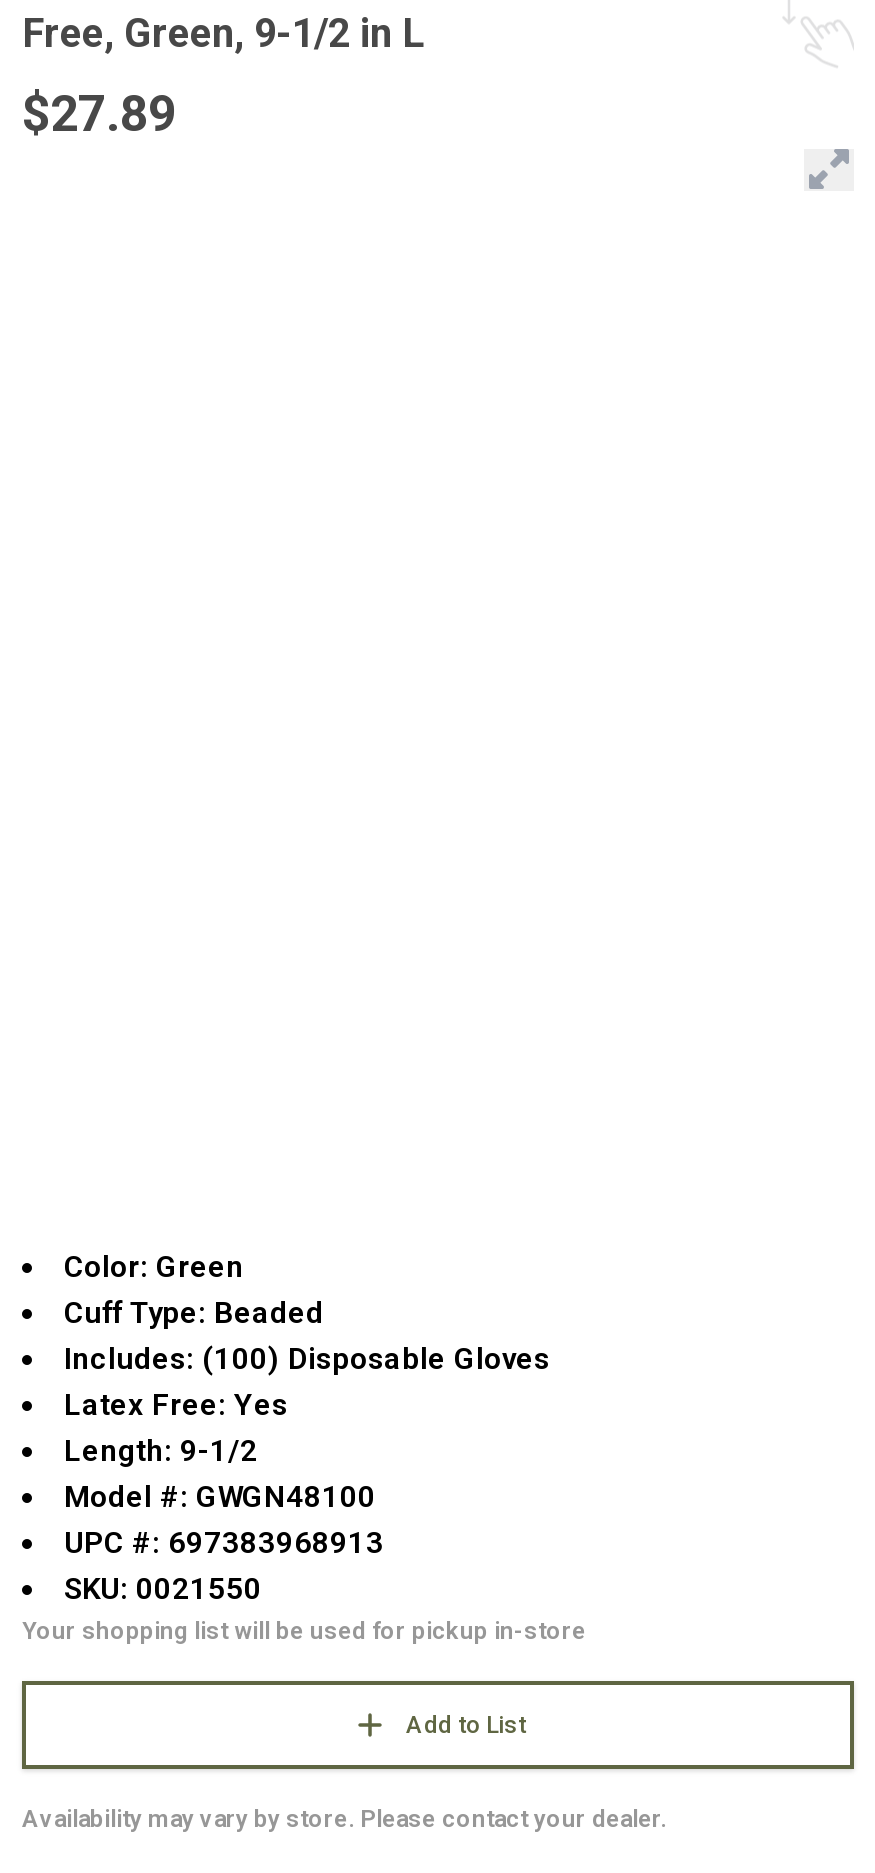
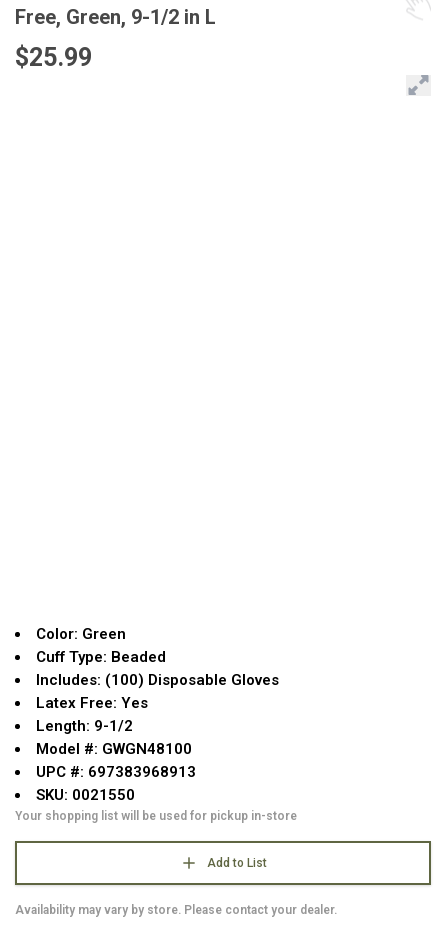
- $27.89
+ $25.99
